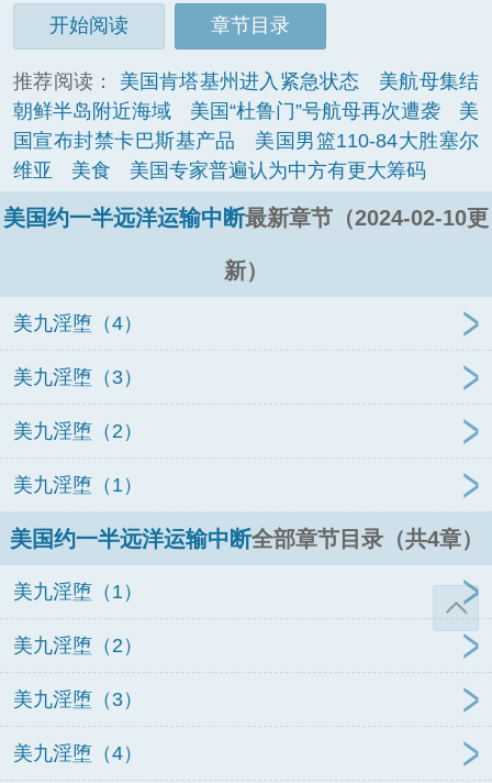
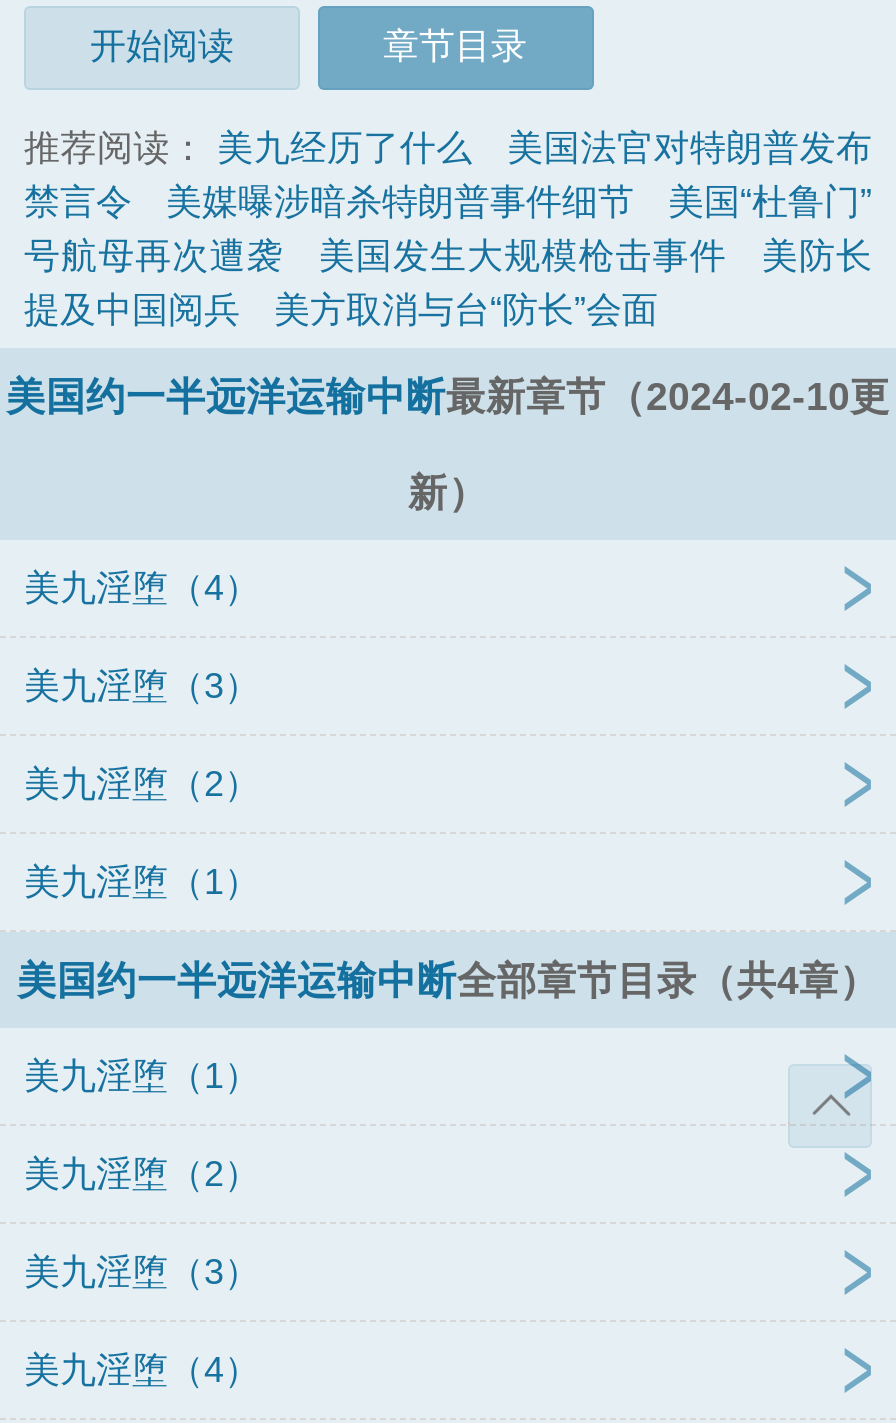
- 推荐阅读：美国肯塔基州进入紧急状态
- 美航母集结
- 朝鲜半岛附近海域
- 美国“杜鲁门”号航母再次遭袭
- 美
- 国宣布封禁卡巴斯基产品
- 美国男篮110-84大胜塞尔
- 维亚
- 美食
- 美国专家普遍认为中方有更大筹码
+ 推荐阅读：美九经历了什么
+ 美国法官对特朗普发布
+ 禁言令
+ 美媒曝涉暗杀特朗普事件细节
+ 美国“杜鲁门”
+ 号航母再次遭袭
+ 美国发生大规模枪击事件
+ 美防长
+ 提及中国阅兵
+ 美方取消与台“防长”会面
